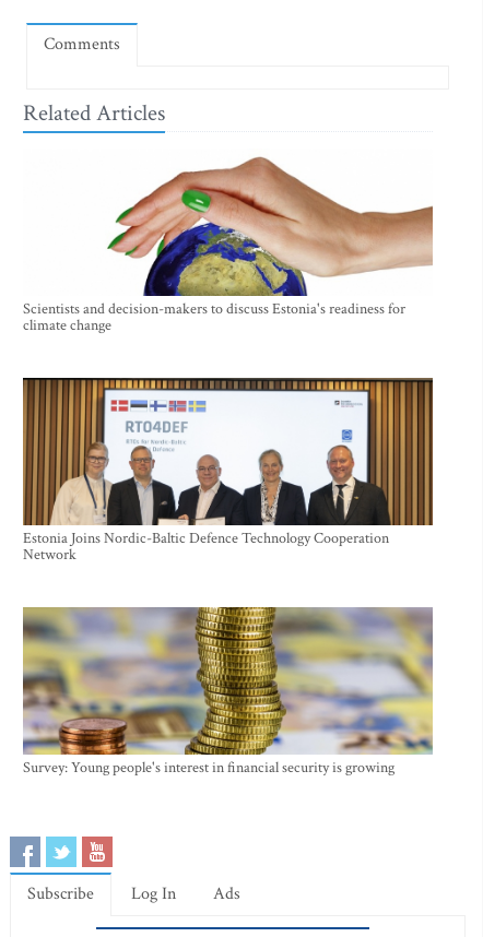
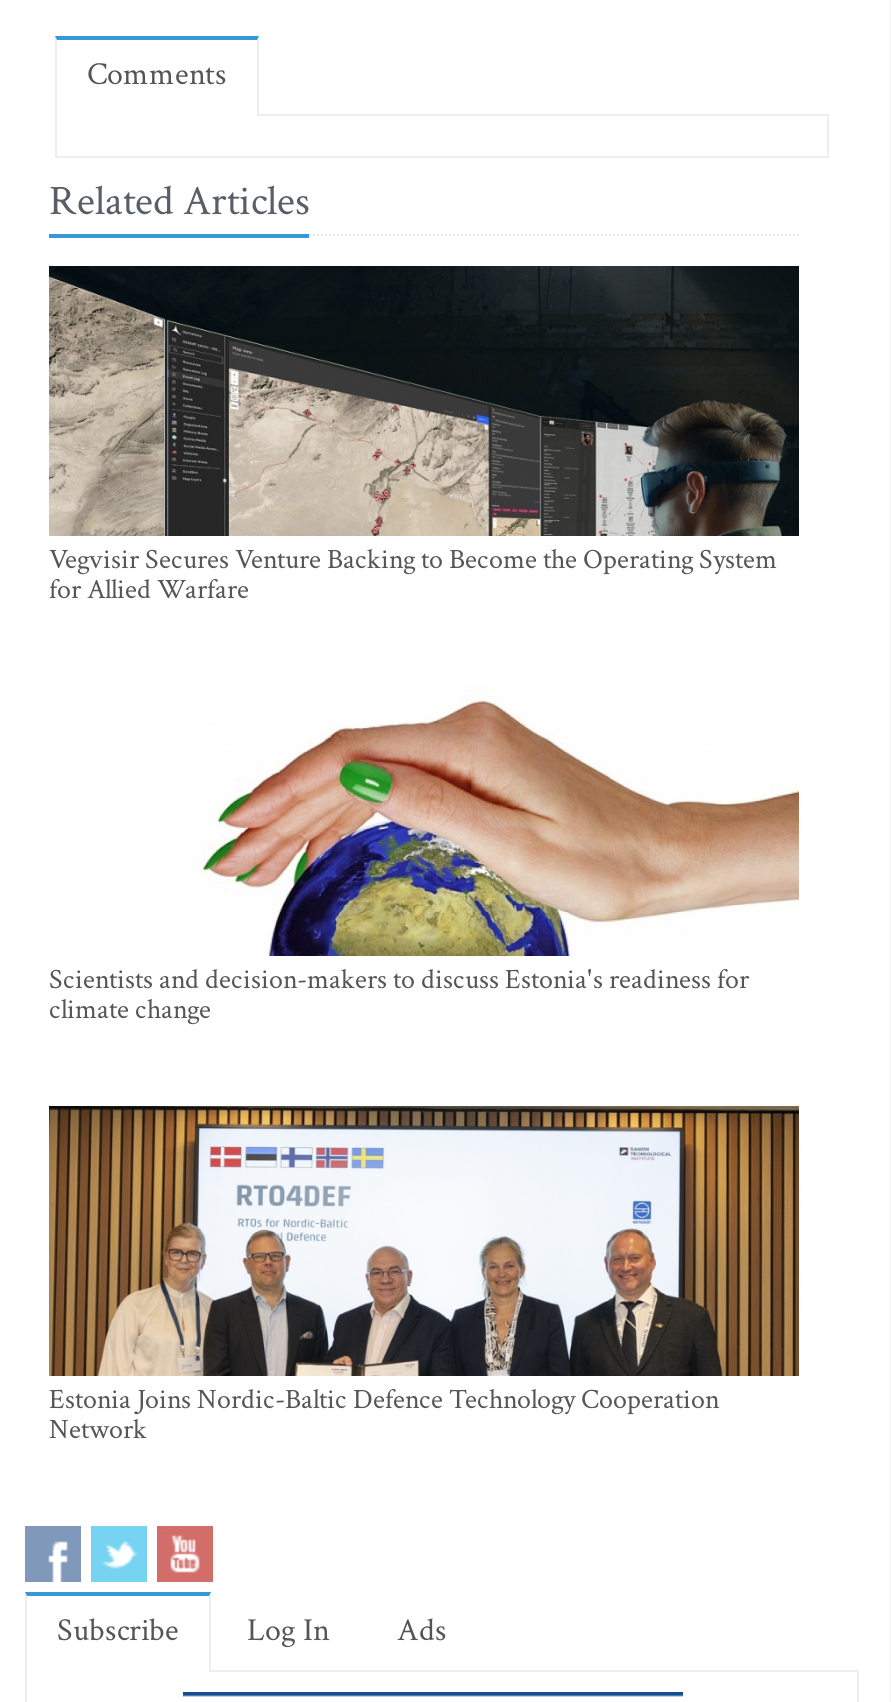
+ [image]
+ Vegvisir Secures Venture Backing to Become the Operating System
+ for Allied Warfare

moved down: [image] | Scientists and decision-makers to discuss Estonia's readiness for | climate change | Estonia Joins Nordic-Baltic Defence Technology Cooperation | Network

- [image]
- Survey: Young people's interest in financial security is growing
